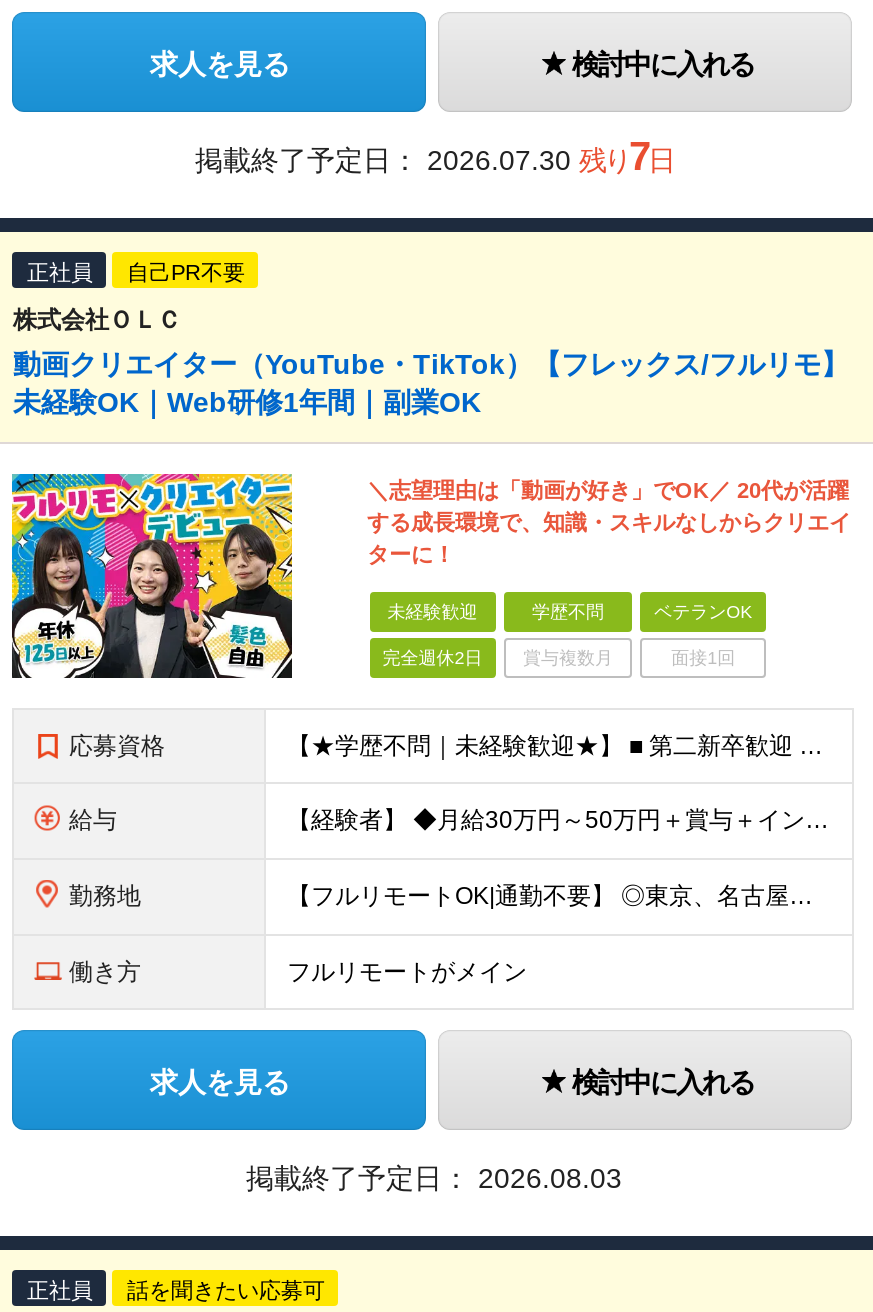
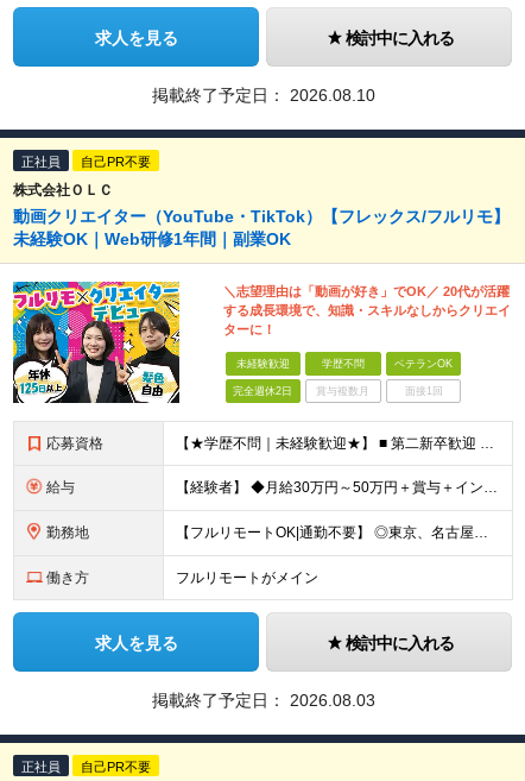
- 掲載終了予定日：2026.07.30 残り7日
+ 掲載終了予定日：2026.08.10

- 話を聞きたい応募可
+ 自己PR不要
